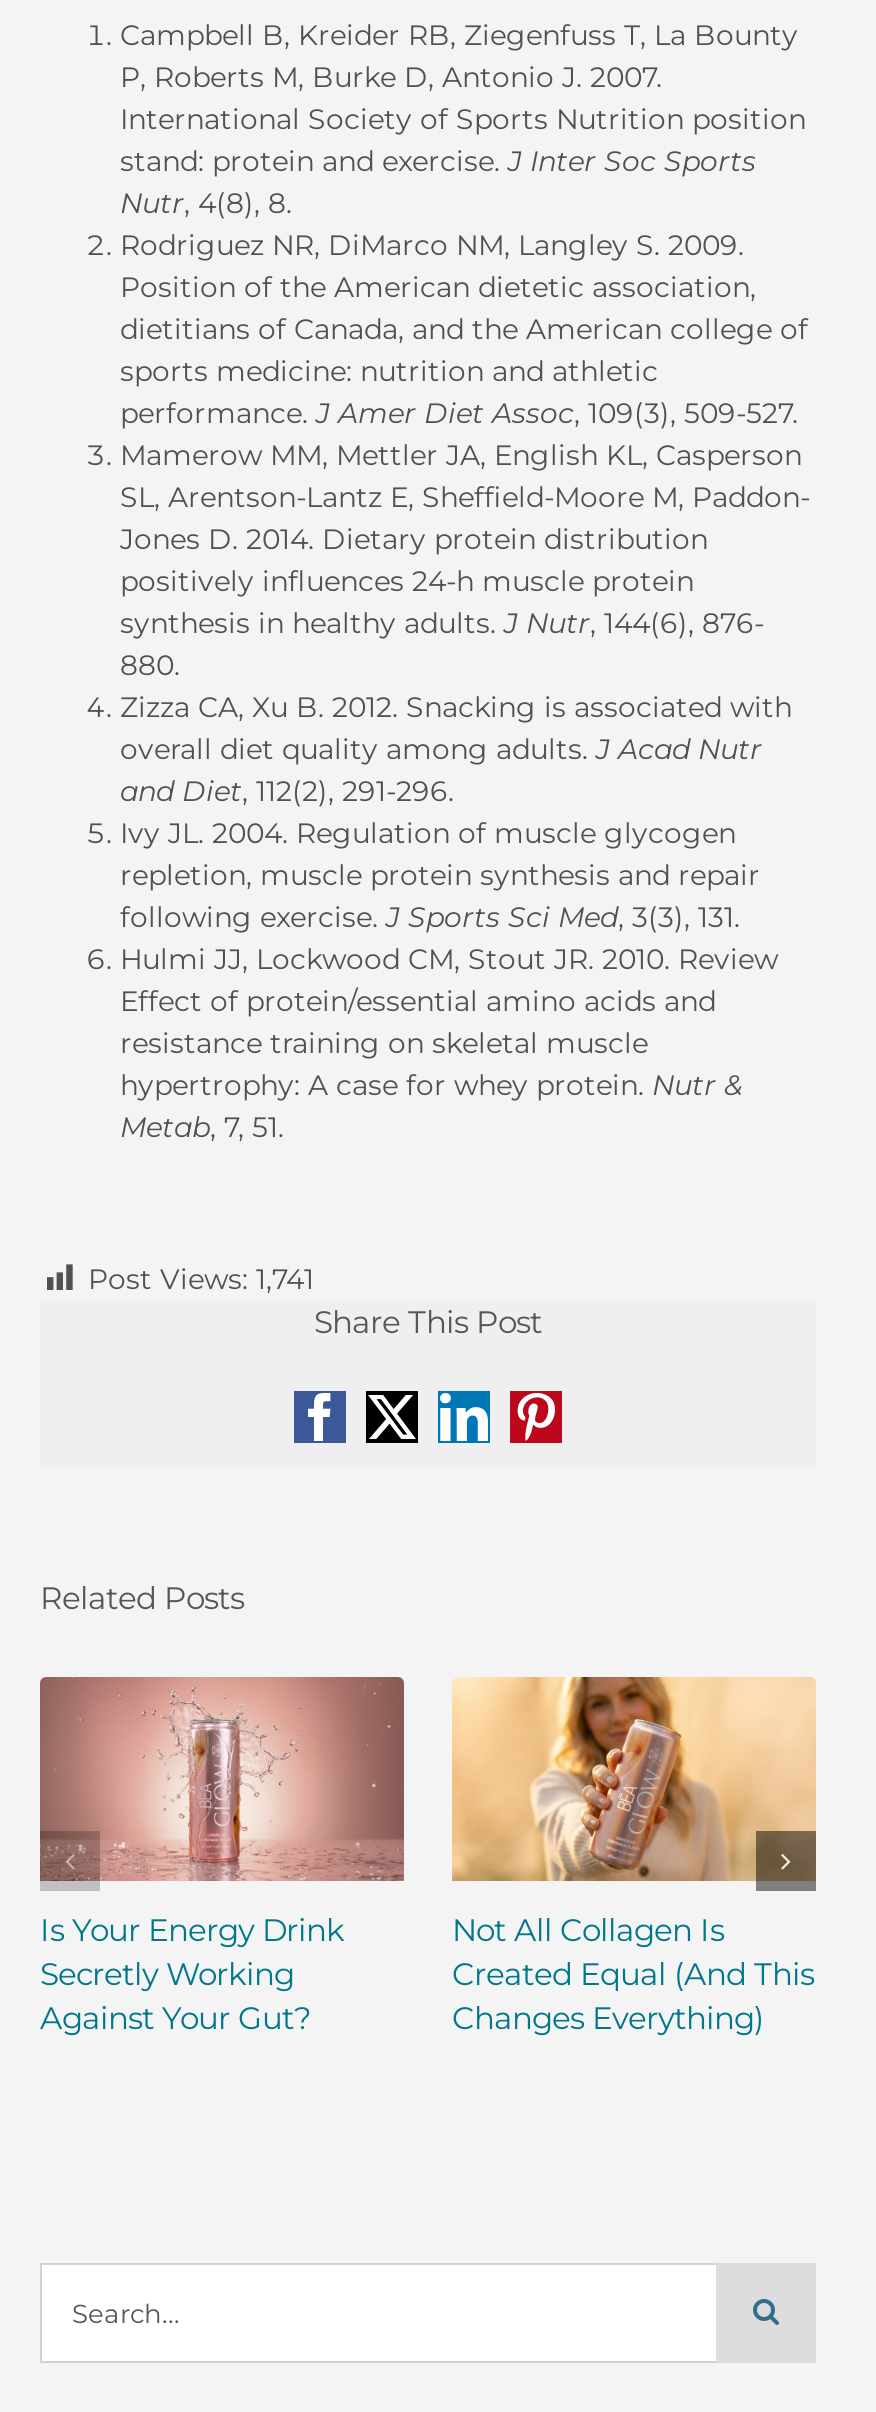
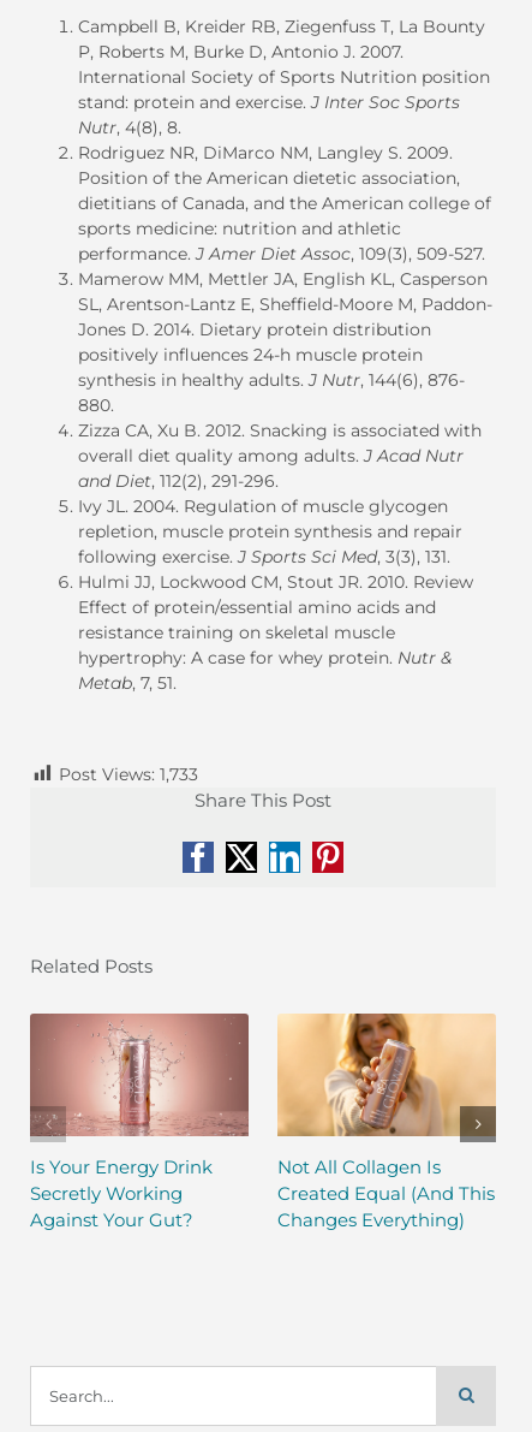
- Post Views: 1,741
+ Post Views: 1,733
